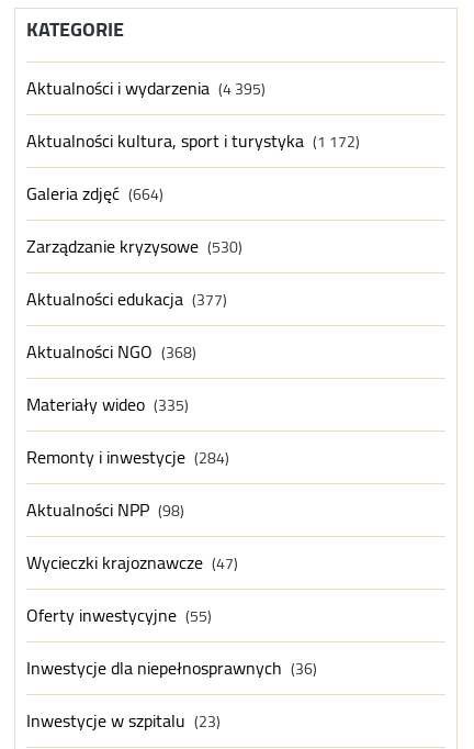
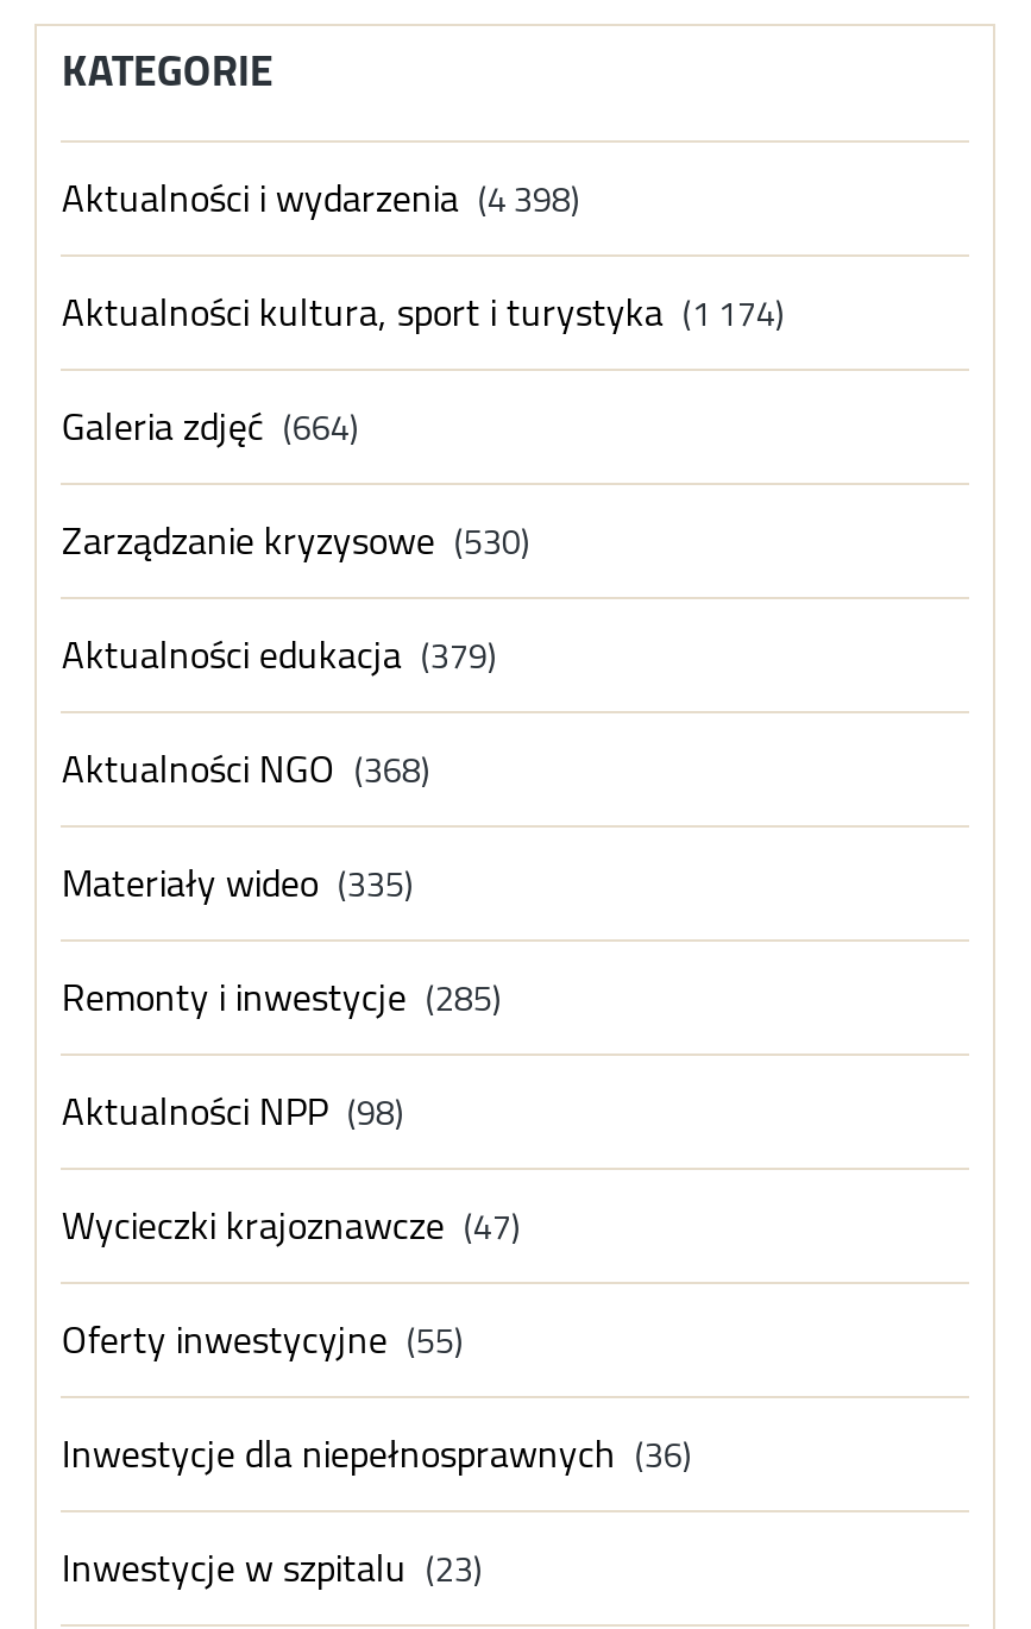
- Aktualności i wydarzenia (4 395)
+ Aktualności i wydarzenia (4 398)

- Aktualności kultura, sport i turystyka (1 172)
+ Aktualności kultura, sport i turystyka (1 174)

- Aktualności edukacja (377)
+ Aktualności edukacja (379)

- Remonty i inwestycje (284)
+ Remonty i inwestycje (285)
